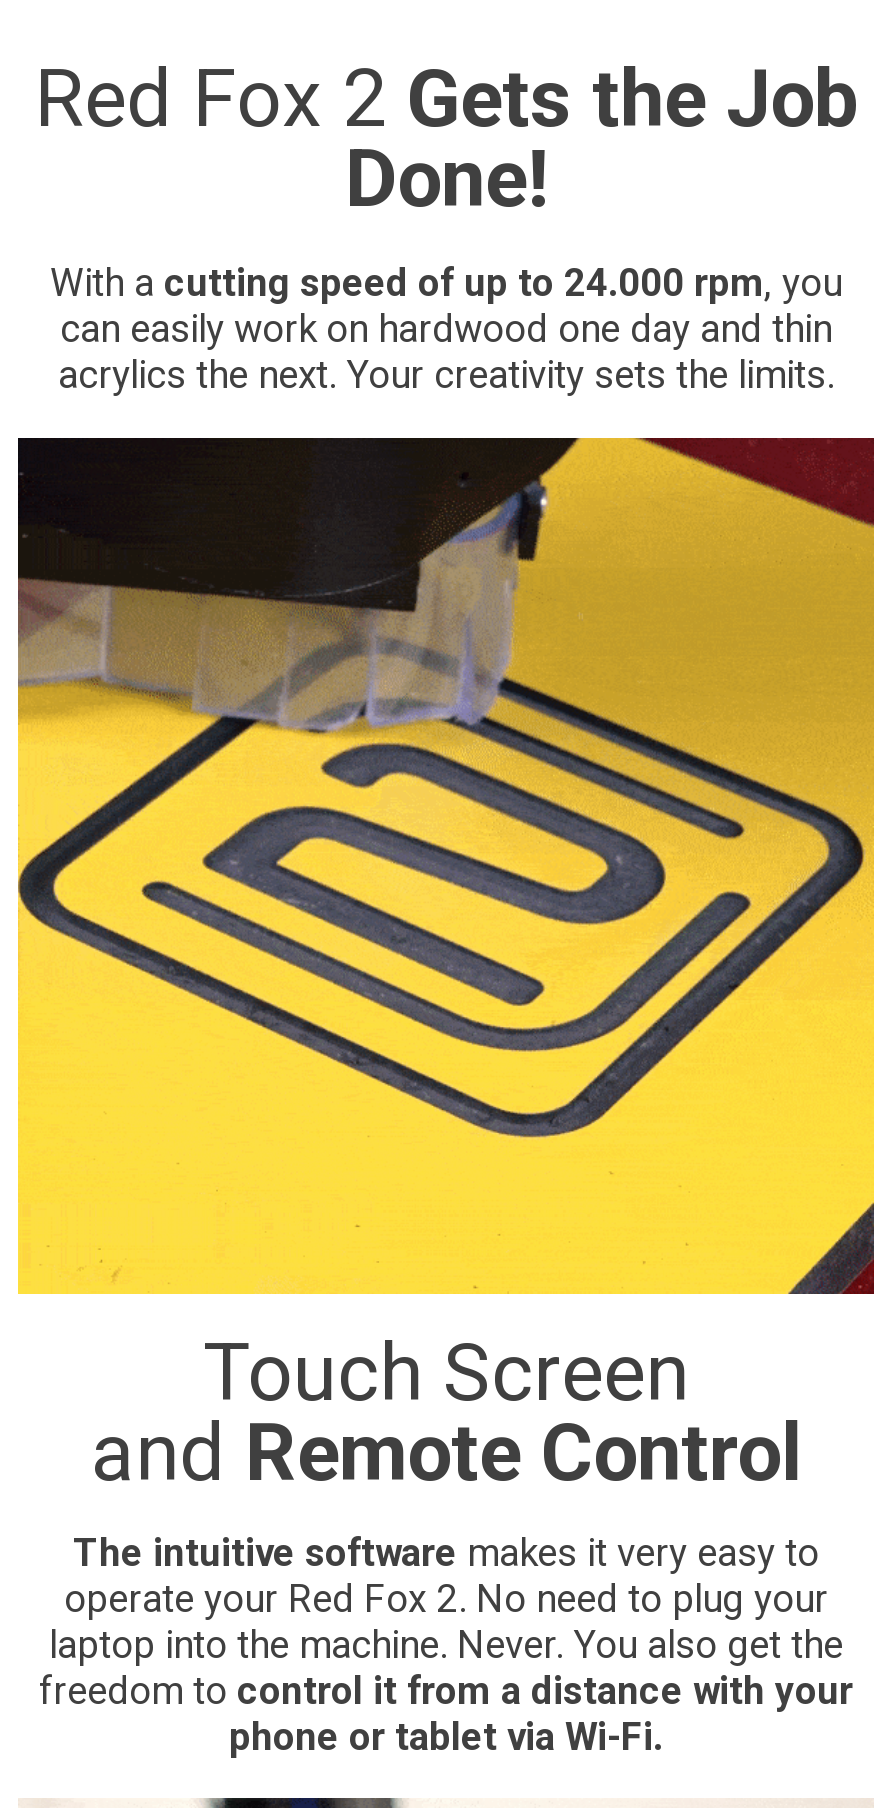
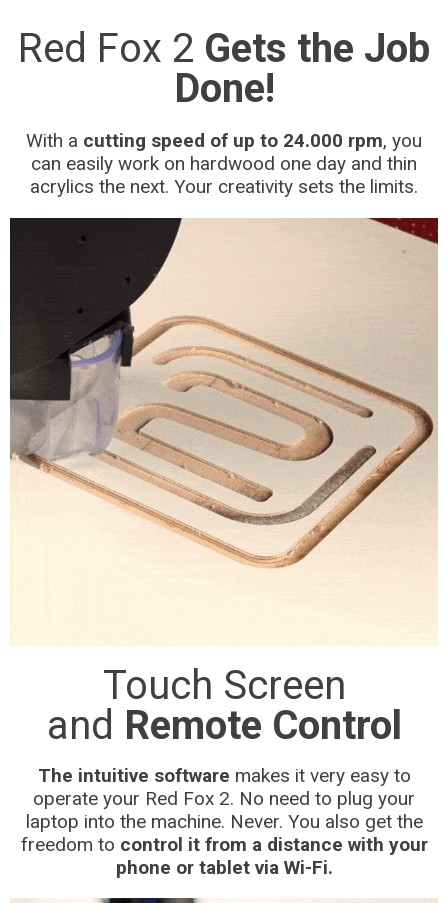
- [image]
+ [image]
